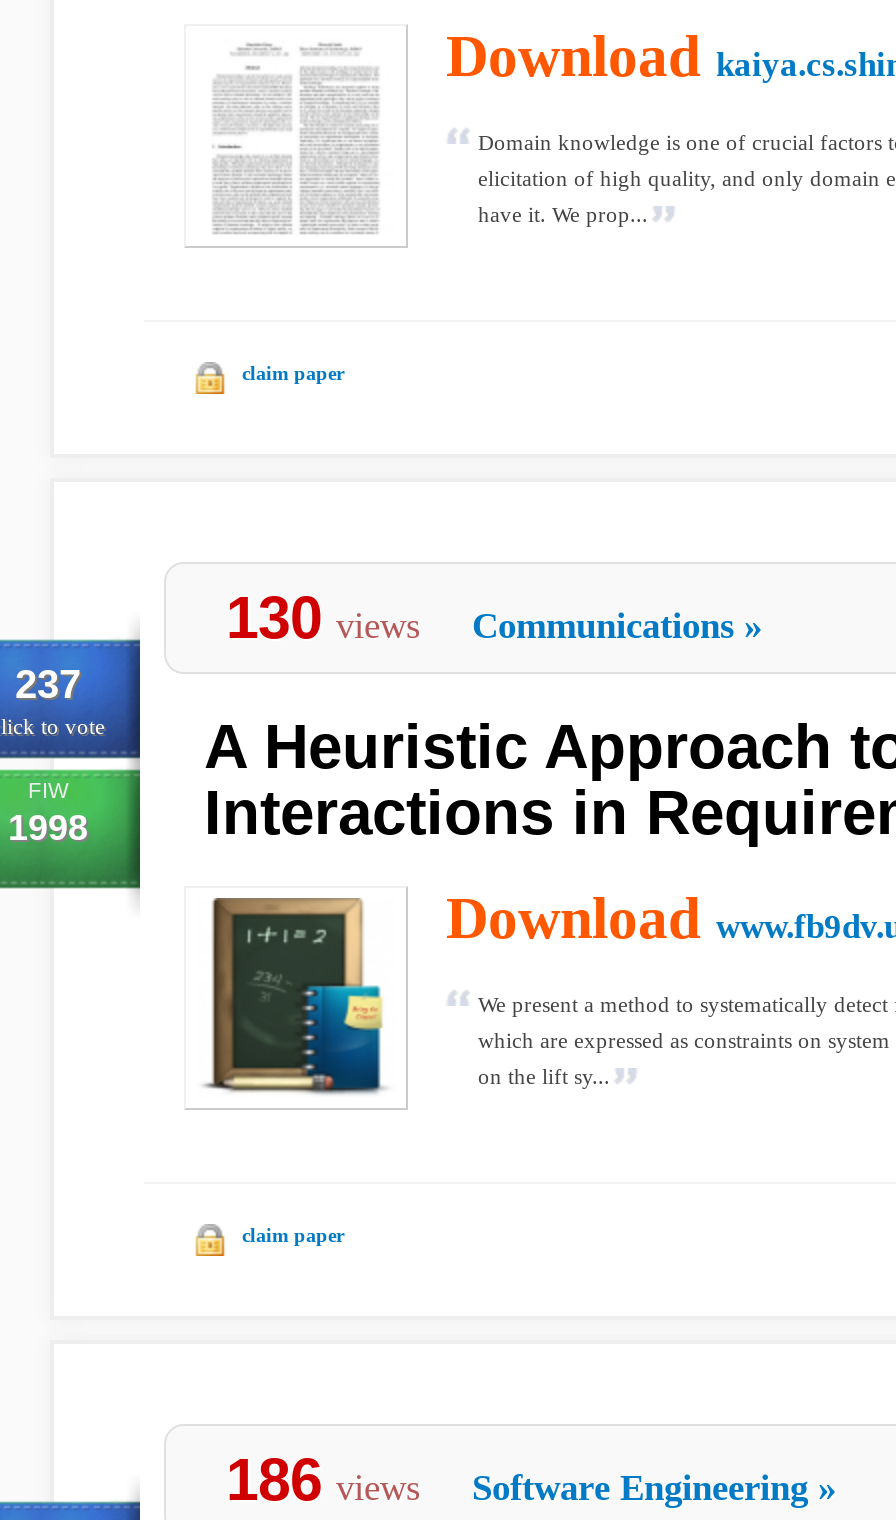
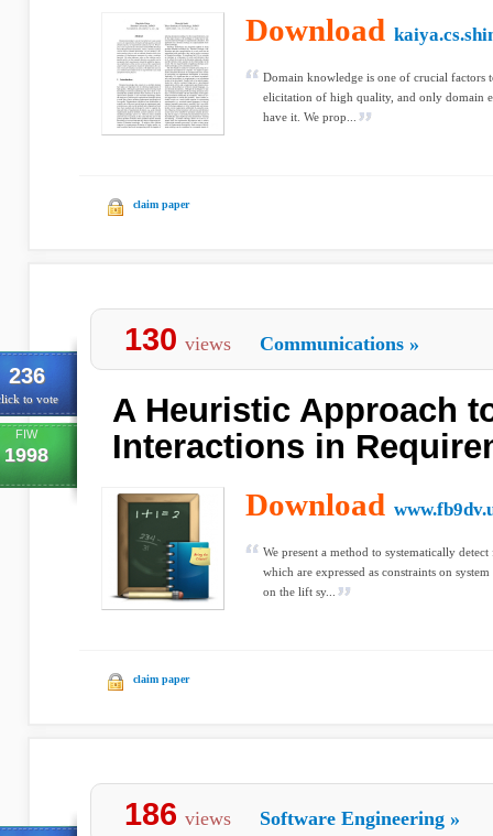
- 237
+ 236
